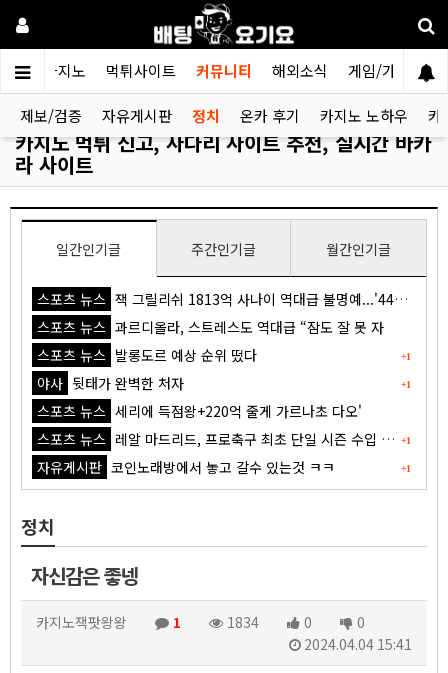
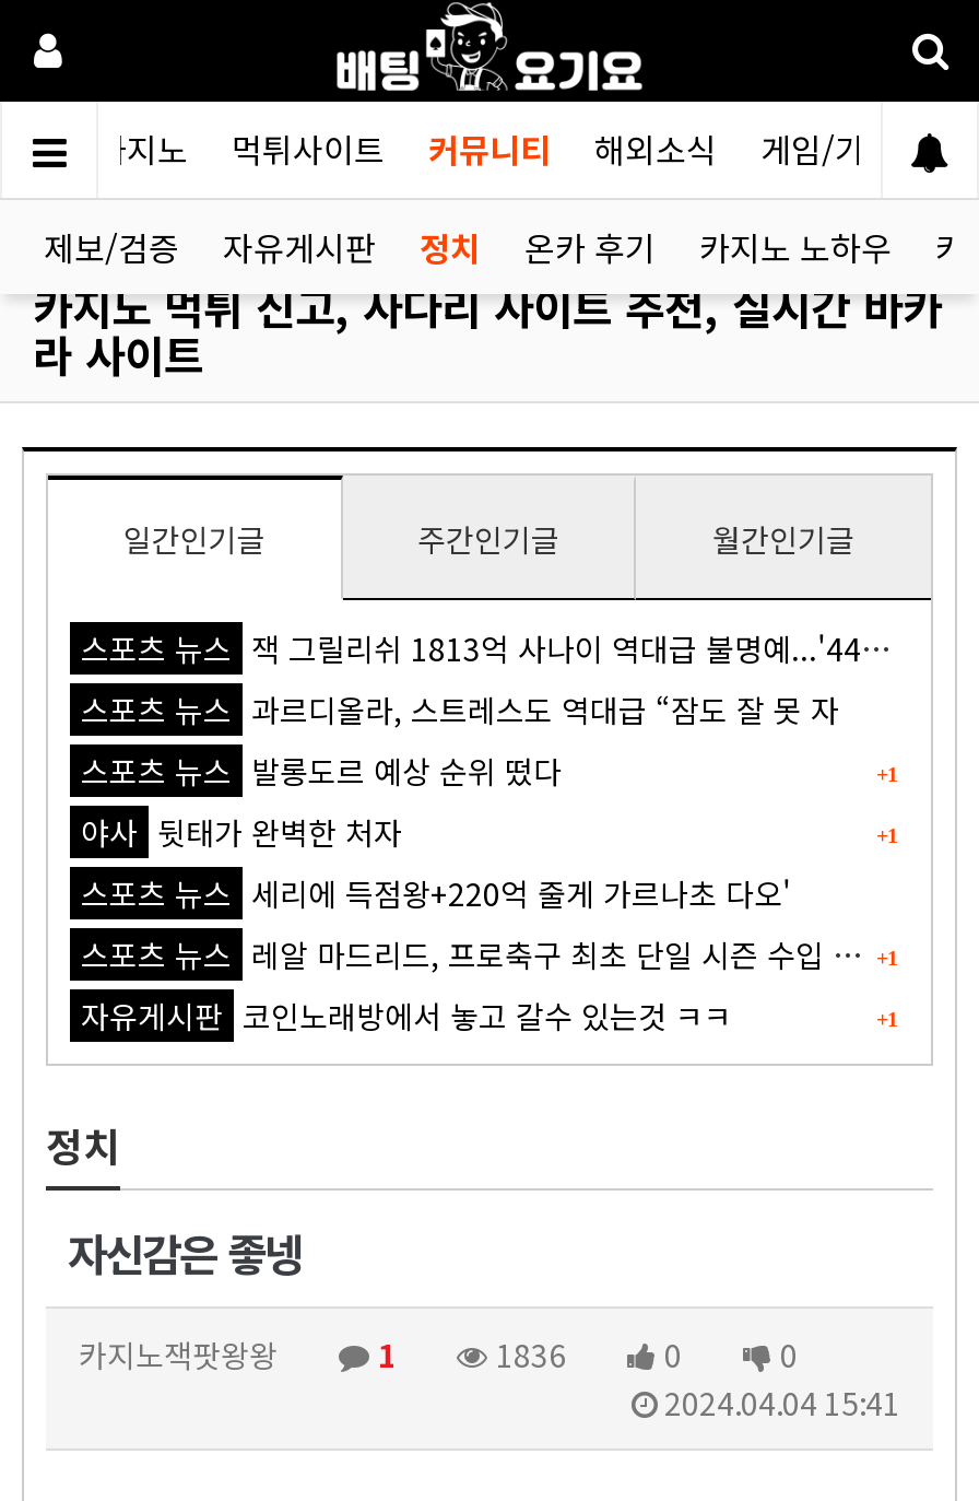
- 1834 0 0
+ 1836 0 0
